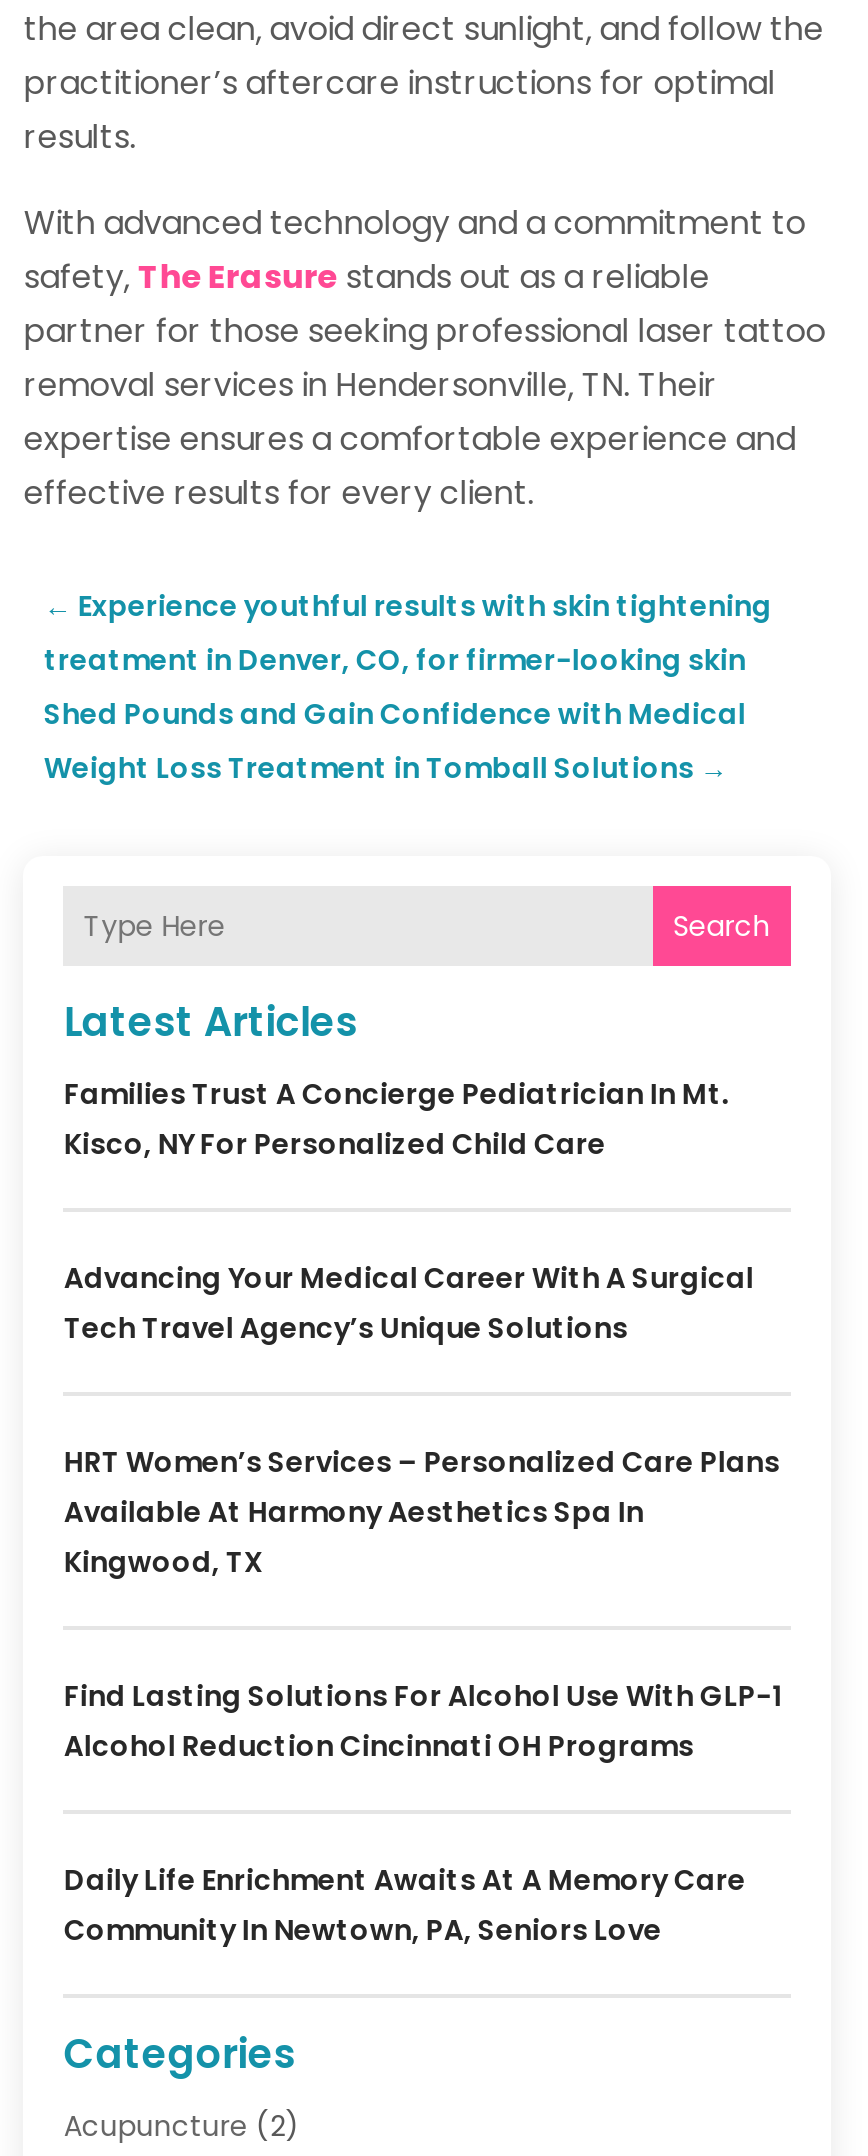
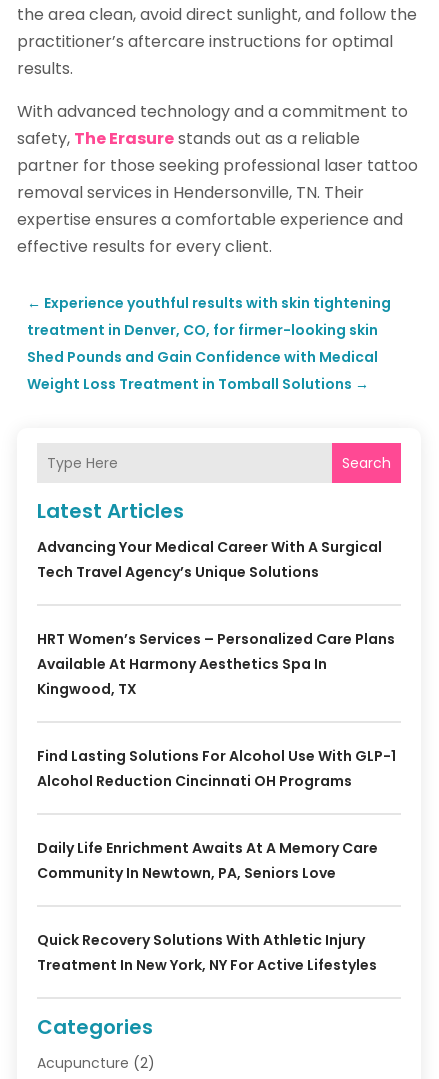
- Families Trust A Concierge Pediatrician In Mt.
- Kisco, NY For Personalized Child Care

moved up: Advancing Your Medical Career With A Surgical | Tech Travel Agency’s Unique Solutions | HRT Women’s Services – Personalized Care Plans | ... | Daily Life Enrichment Awaits At A Memory Care | Community In Newtown, PA, Seniors Love

+ Quick Recovery Solutions With Athletic Injury
+ Treatment In New York, NY For Active Lifestyles
